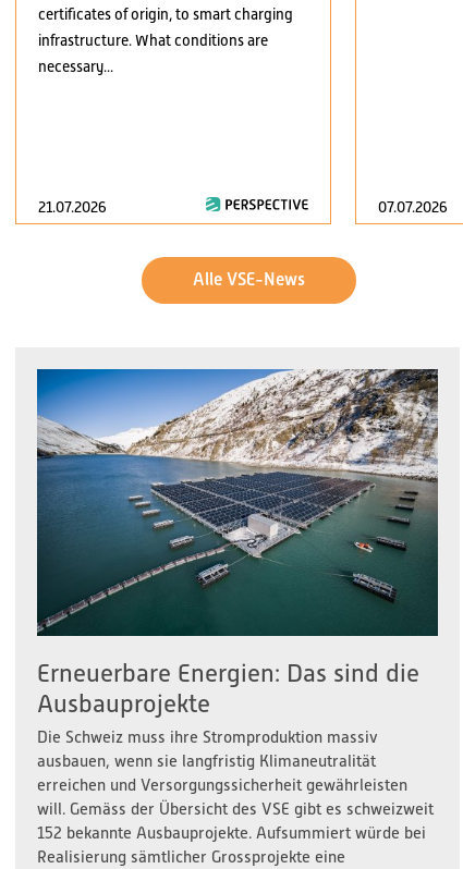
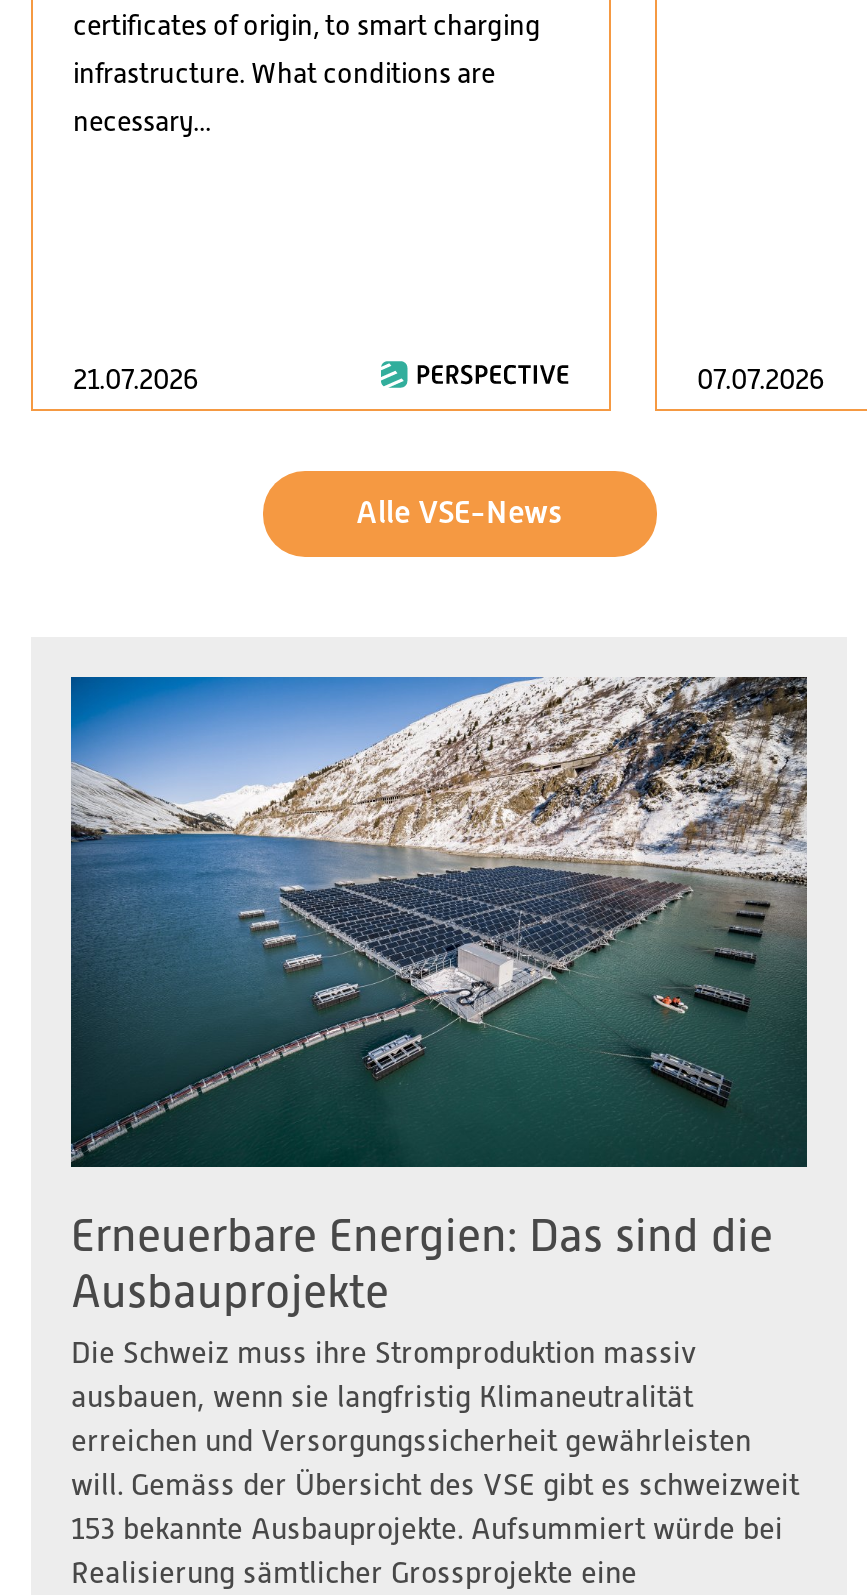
- 152 bekannte Ausbauprojekte. Aufsummiert würde bei
+ 153 bekannte Ausbauprojekte. Aufsummiert würde bei
